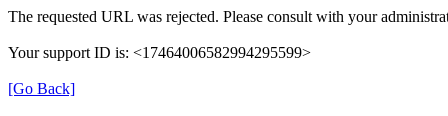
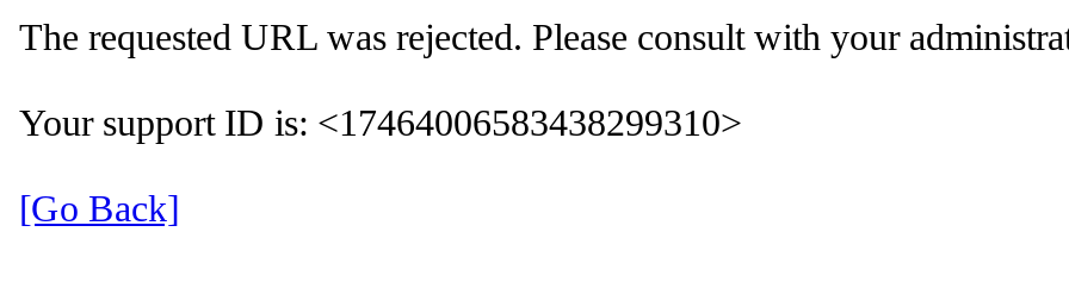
- Your support ID is: <17464006582994295599>
+ Your support ID is: <17464006583438299310>
